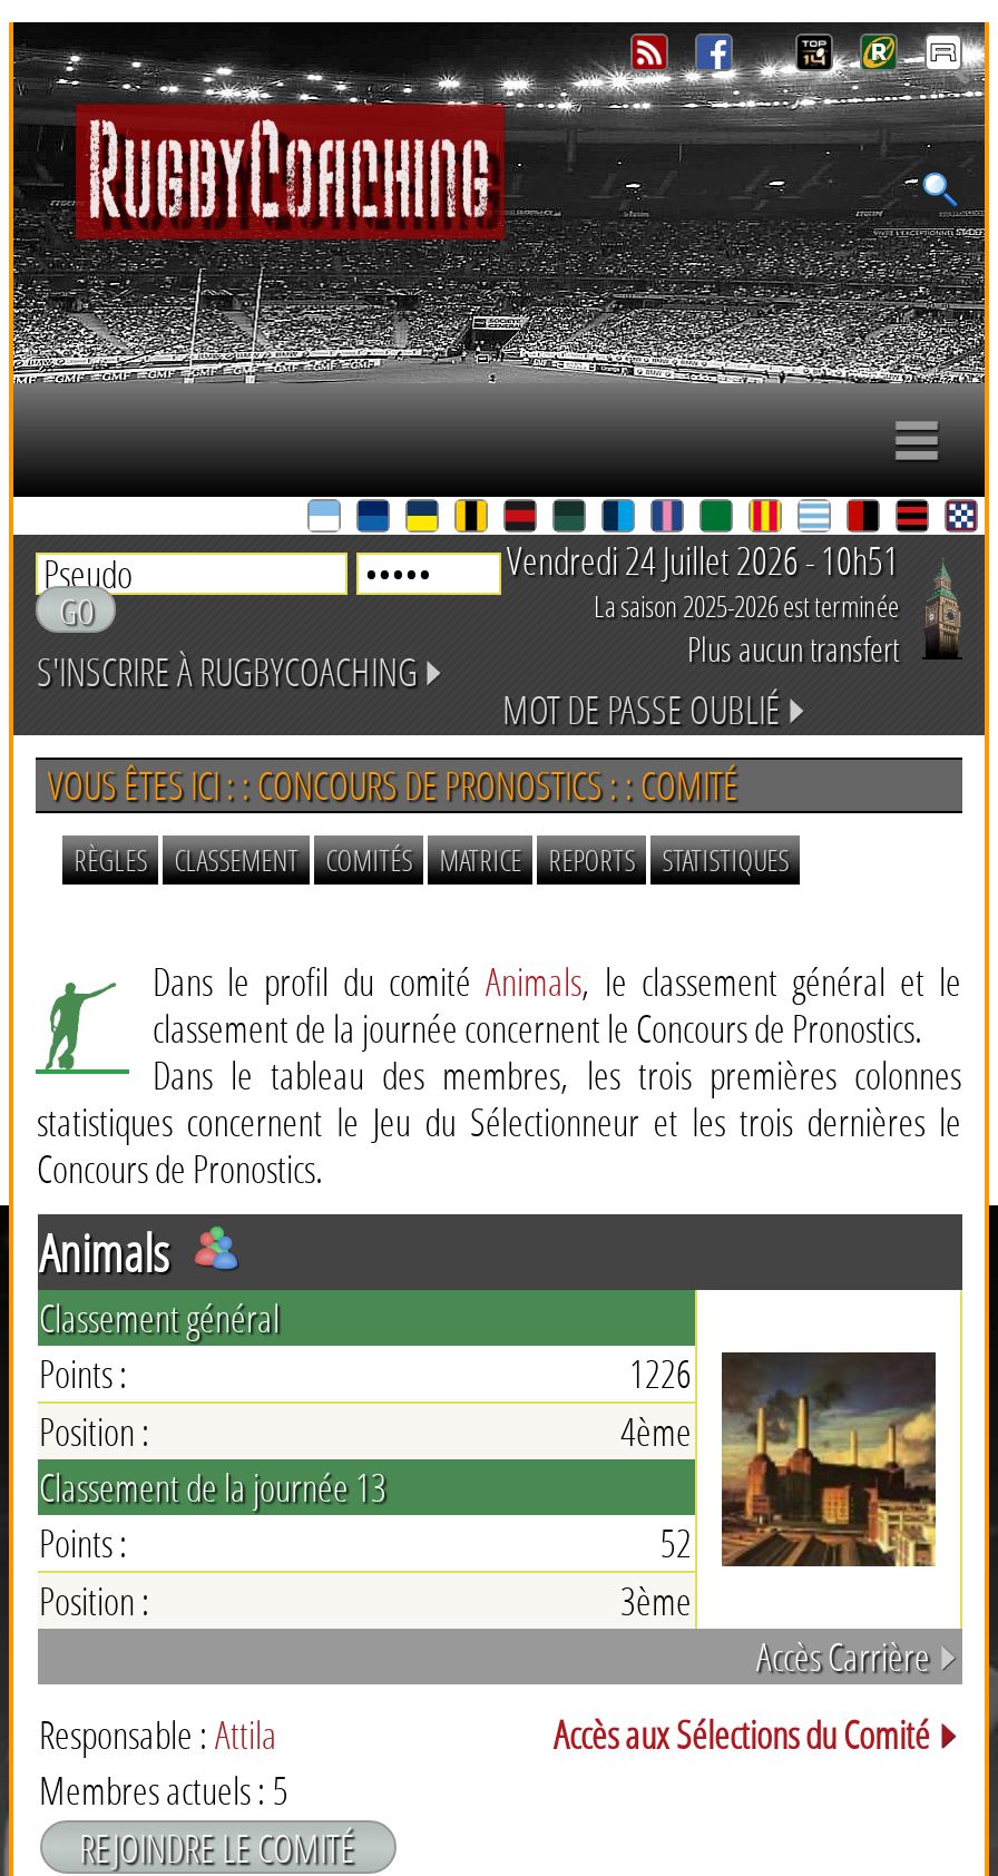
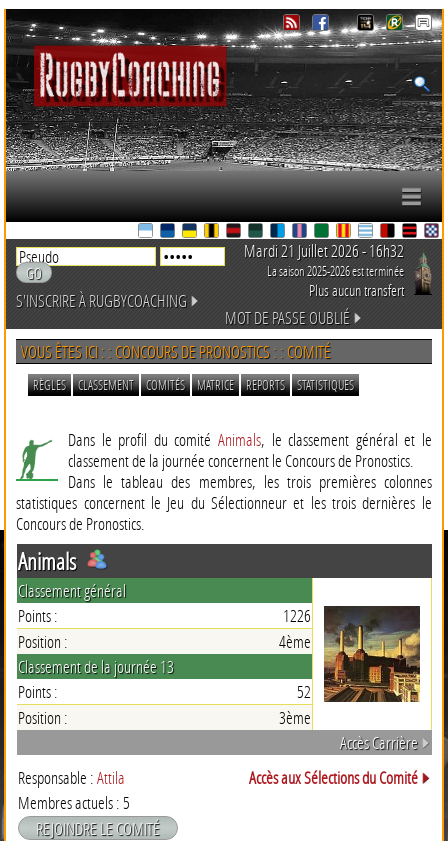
- Vendredi 24 Juillet 2026 - 10h51
+ Mardi 21 Juillet 2026 - 16h32
